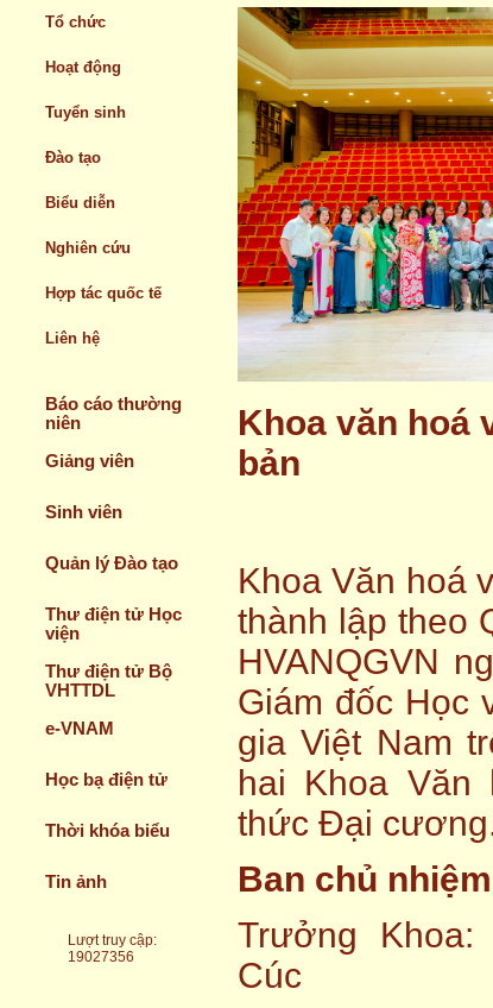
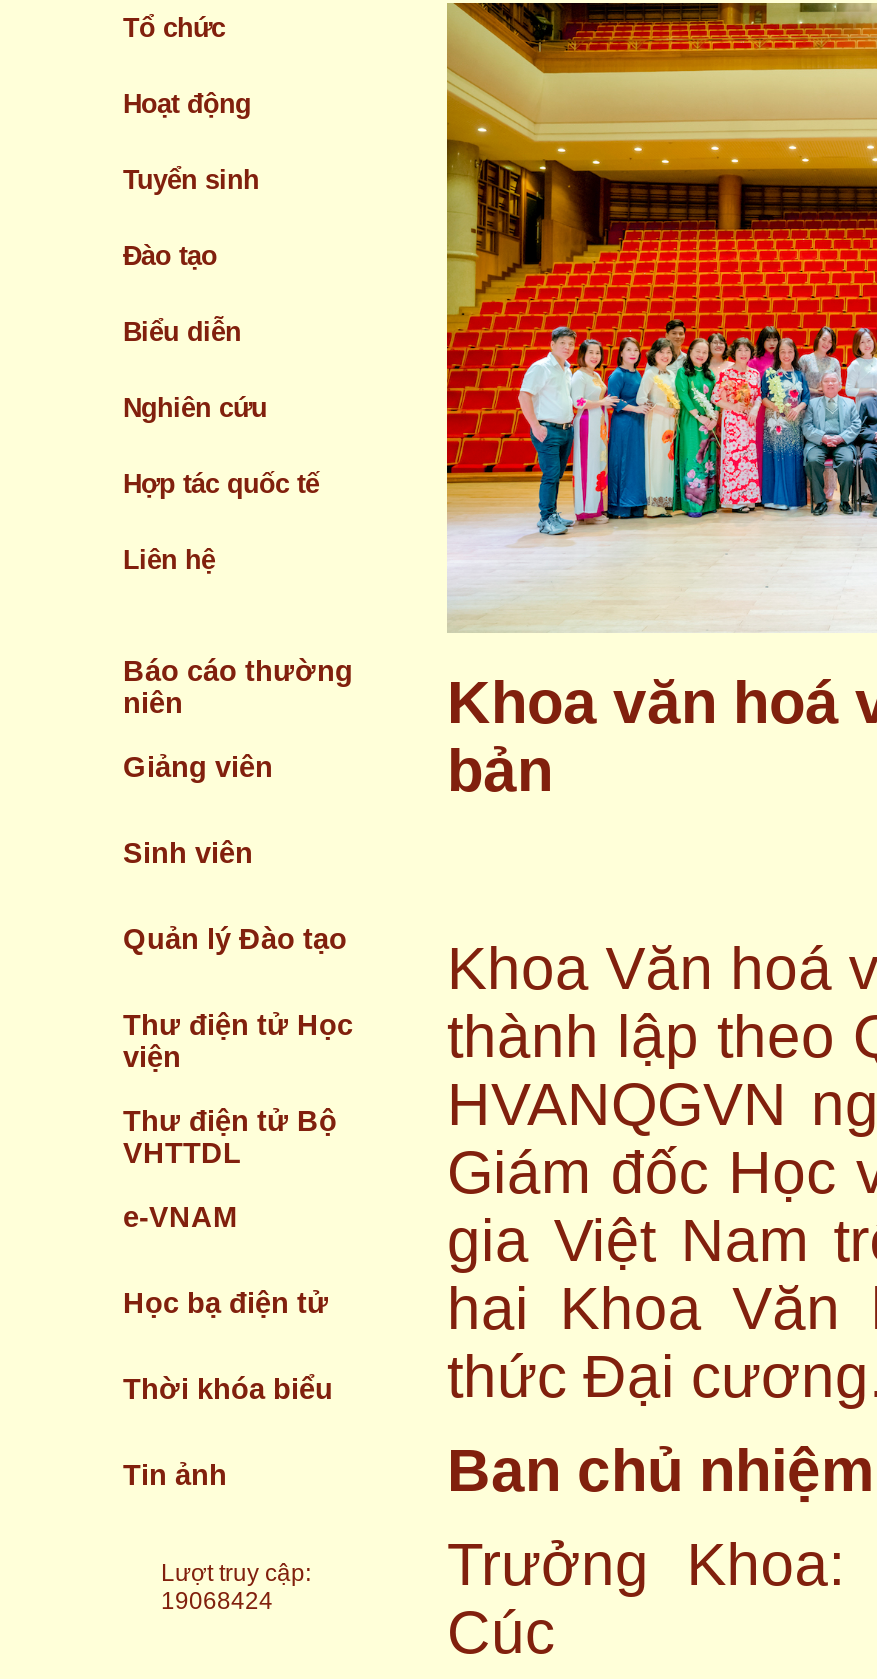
- 19027356
+ 19068424
